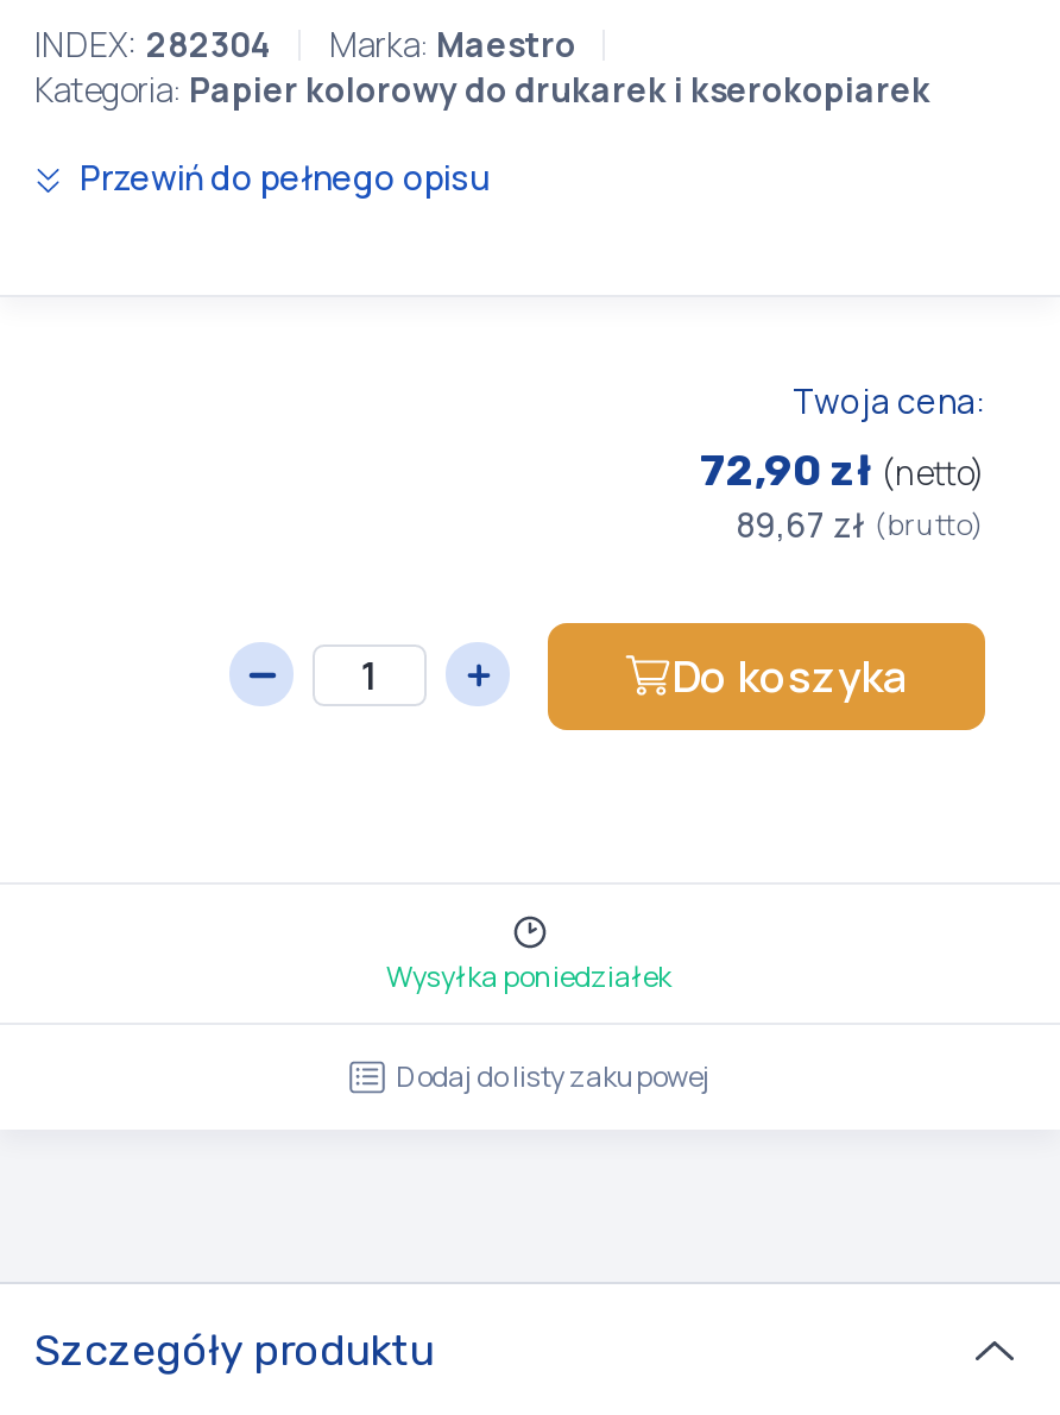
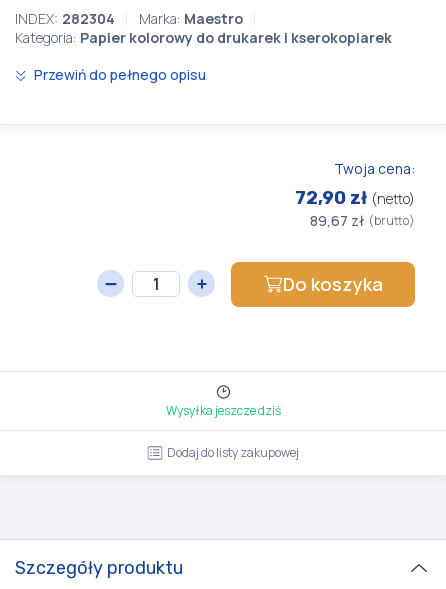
- Wysyłka poniedziałek
+ Wysyłka jeszcze dziś
